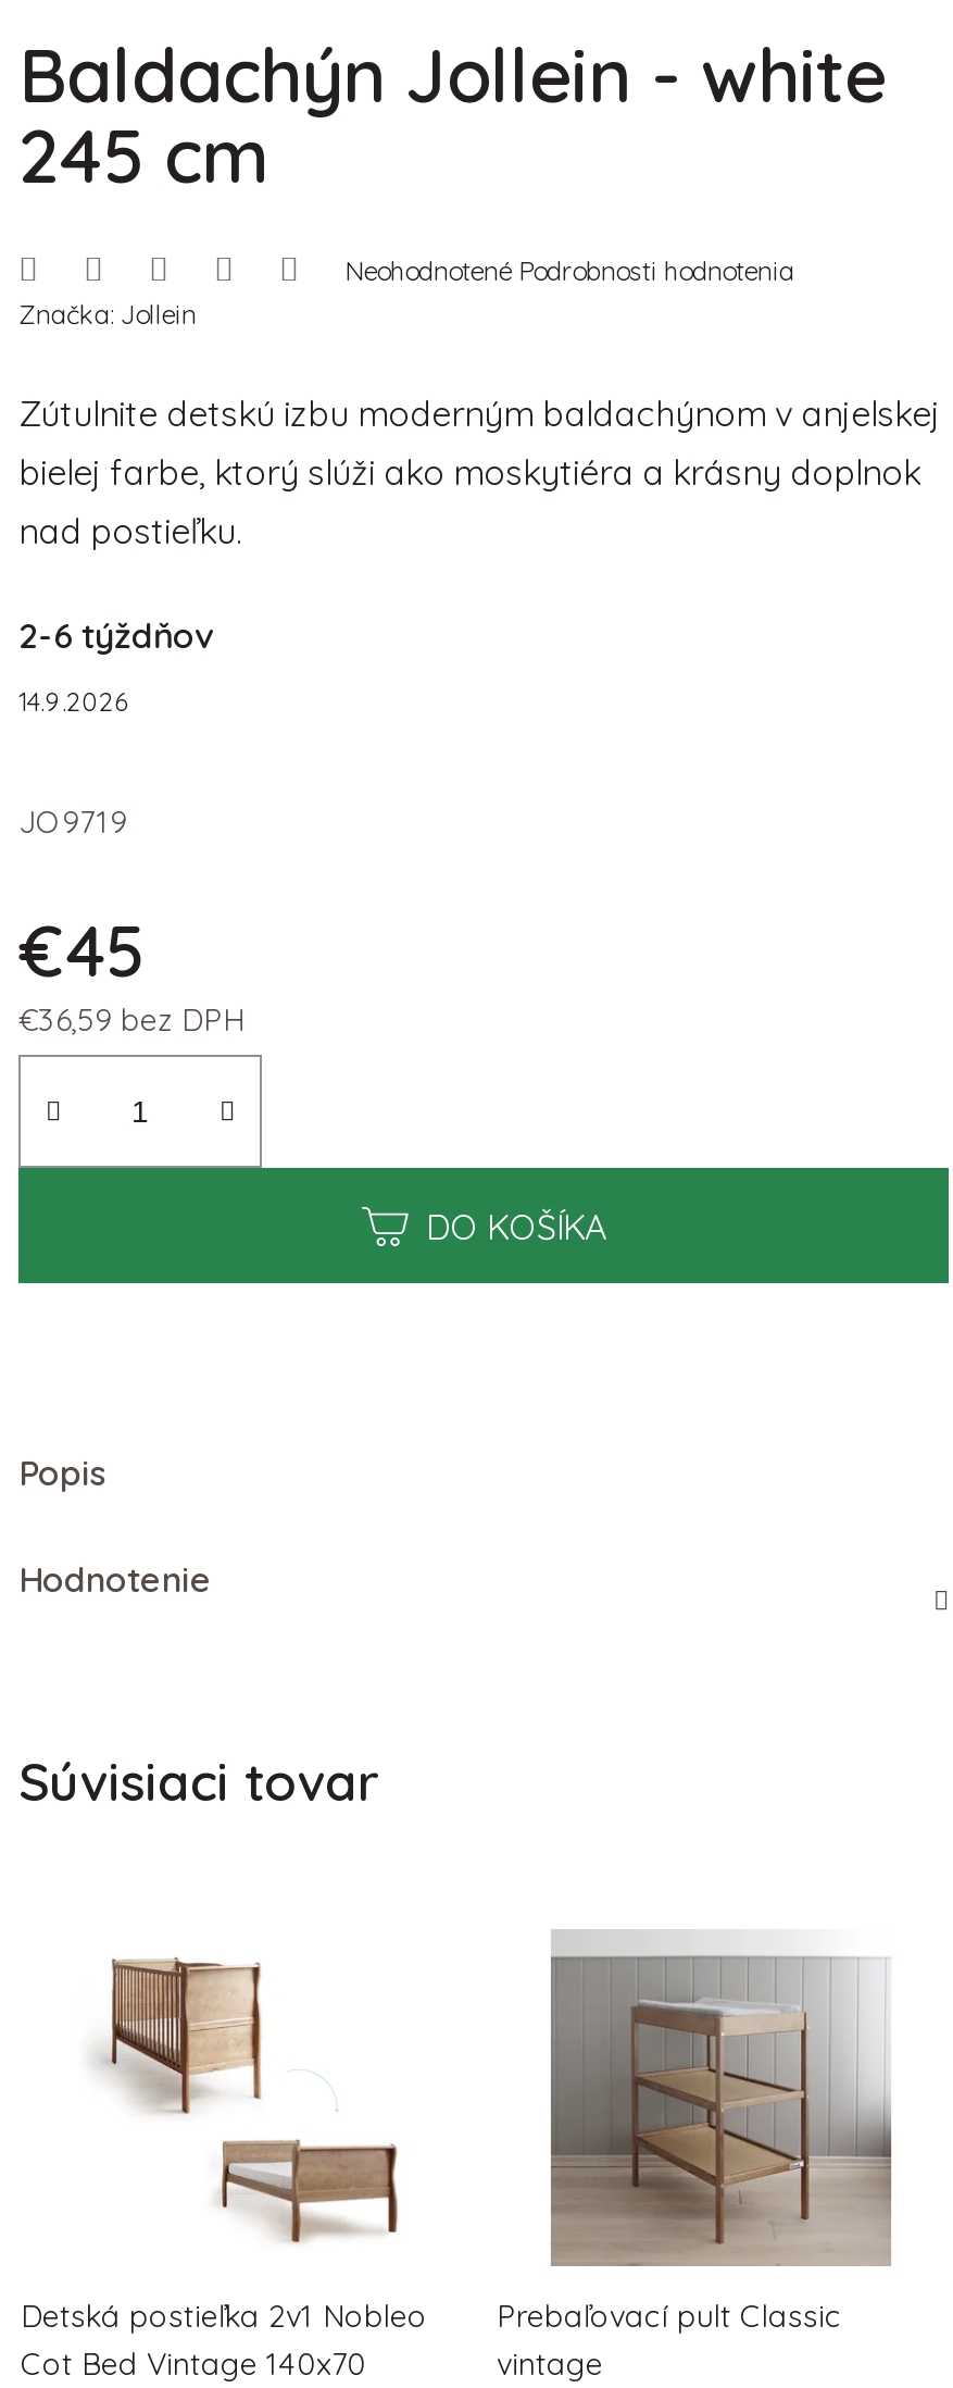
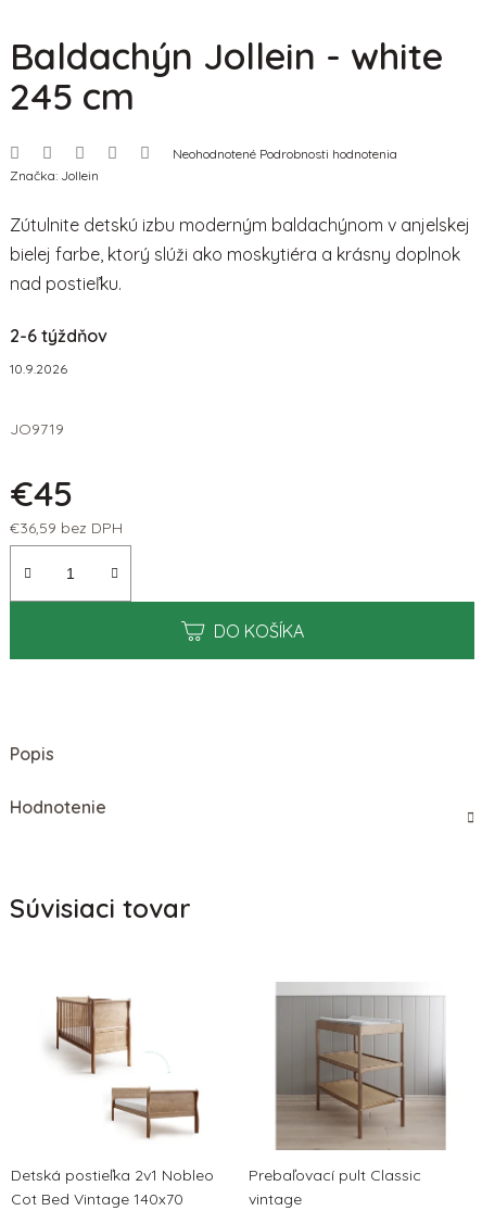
- 14.9.2026
+ 10.9.2026
